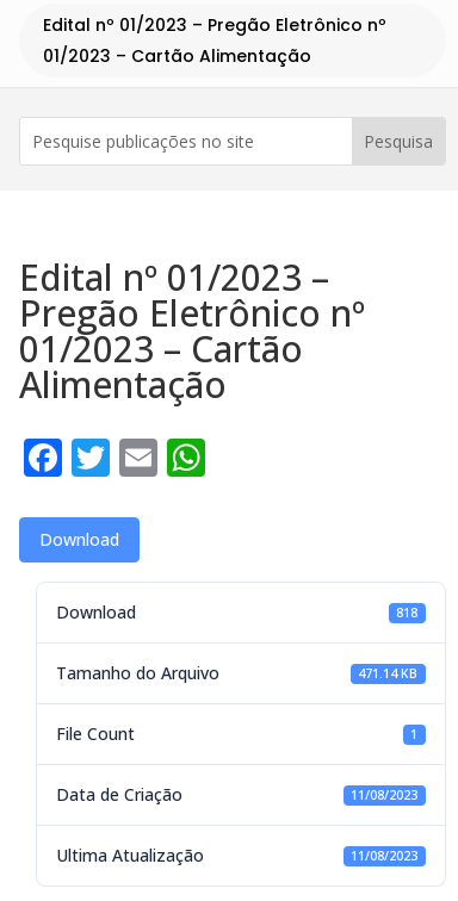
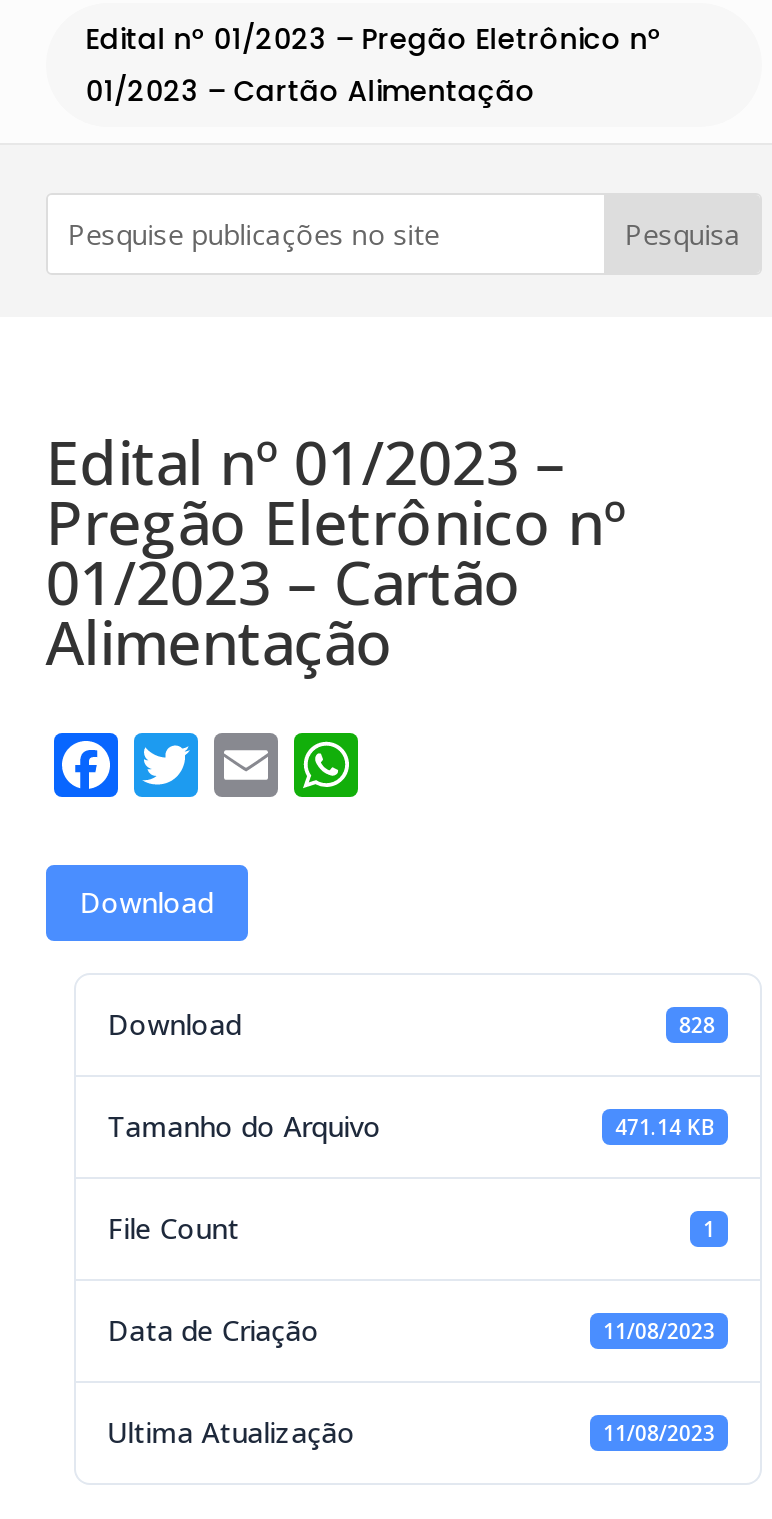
- 818
+ 828
